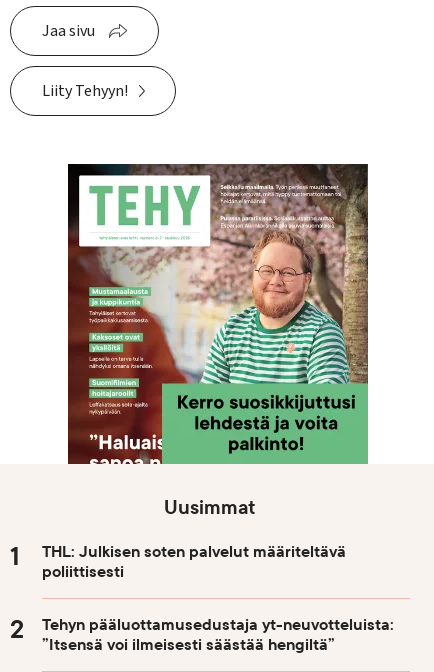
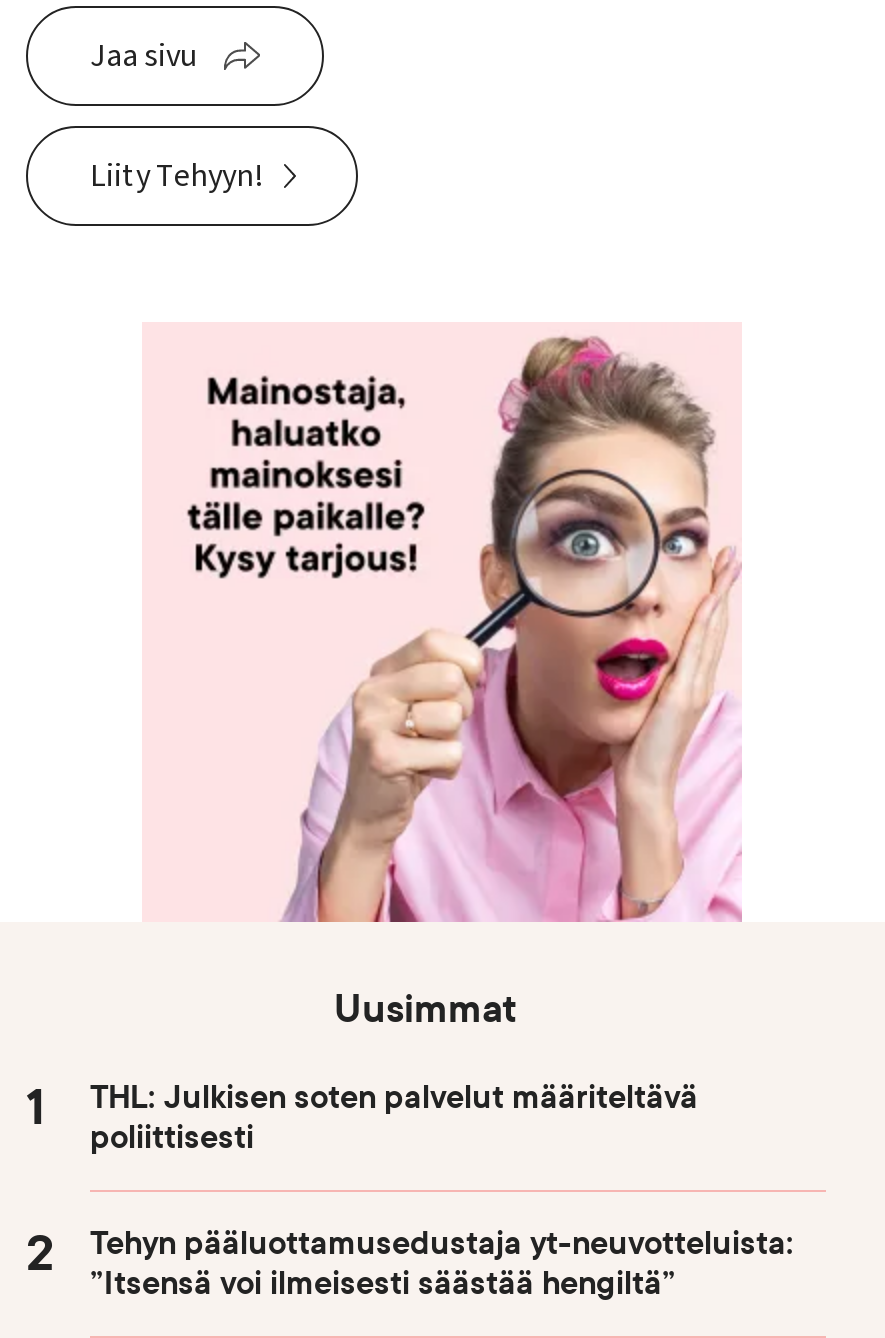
- [image]
+ [image]
